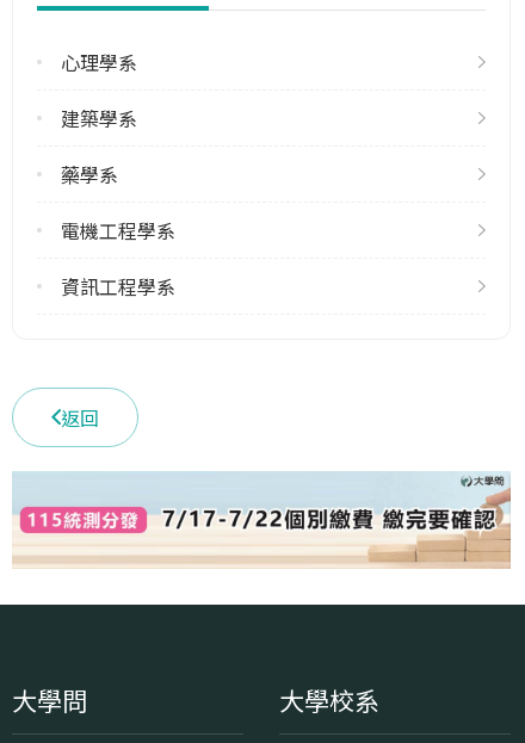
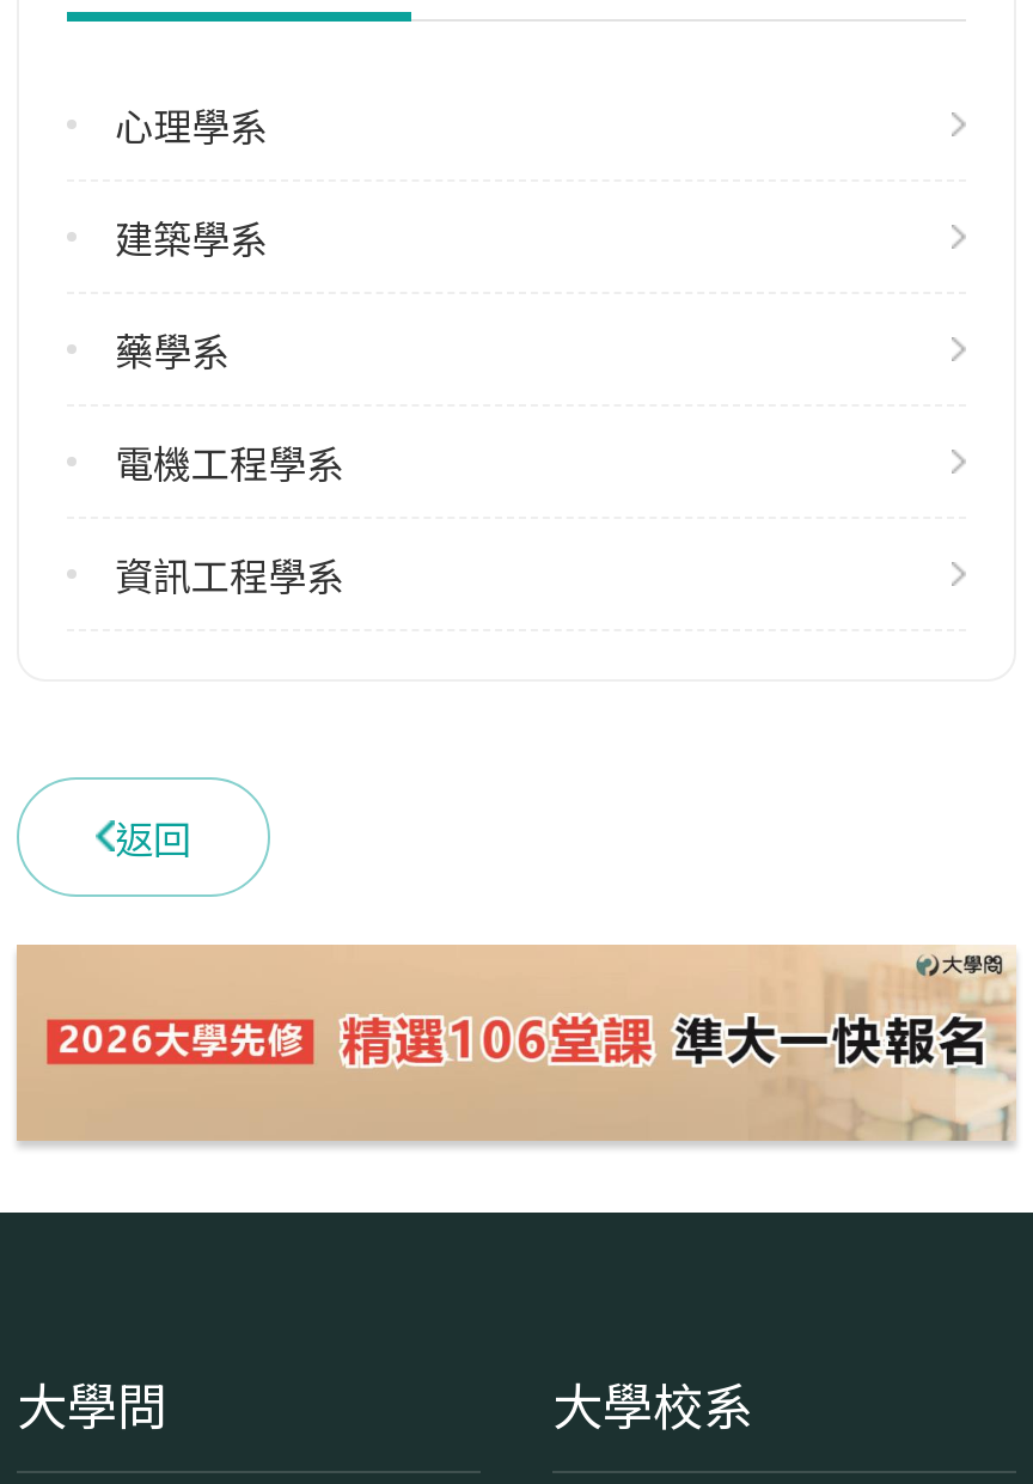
- [image]
+ [image]
